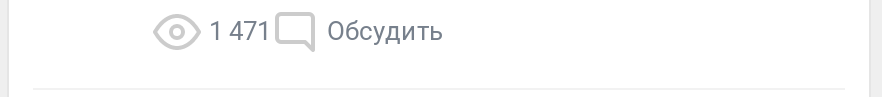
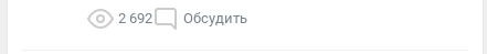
- 1 471 Обсудить
+ 2 692 Обсудить
